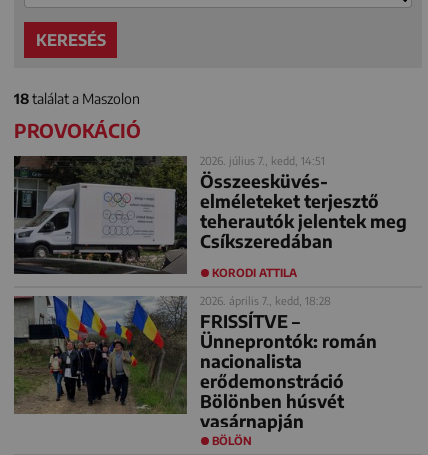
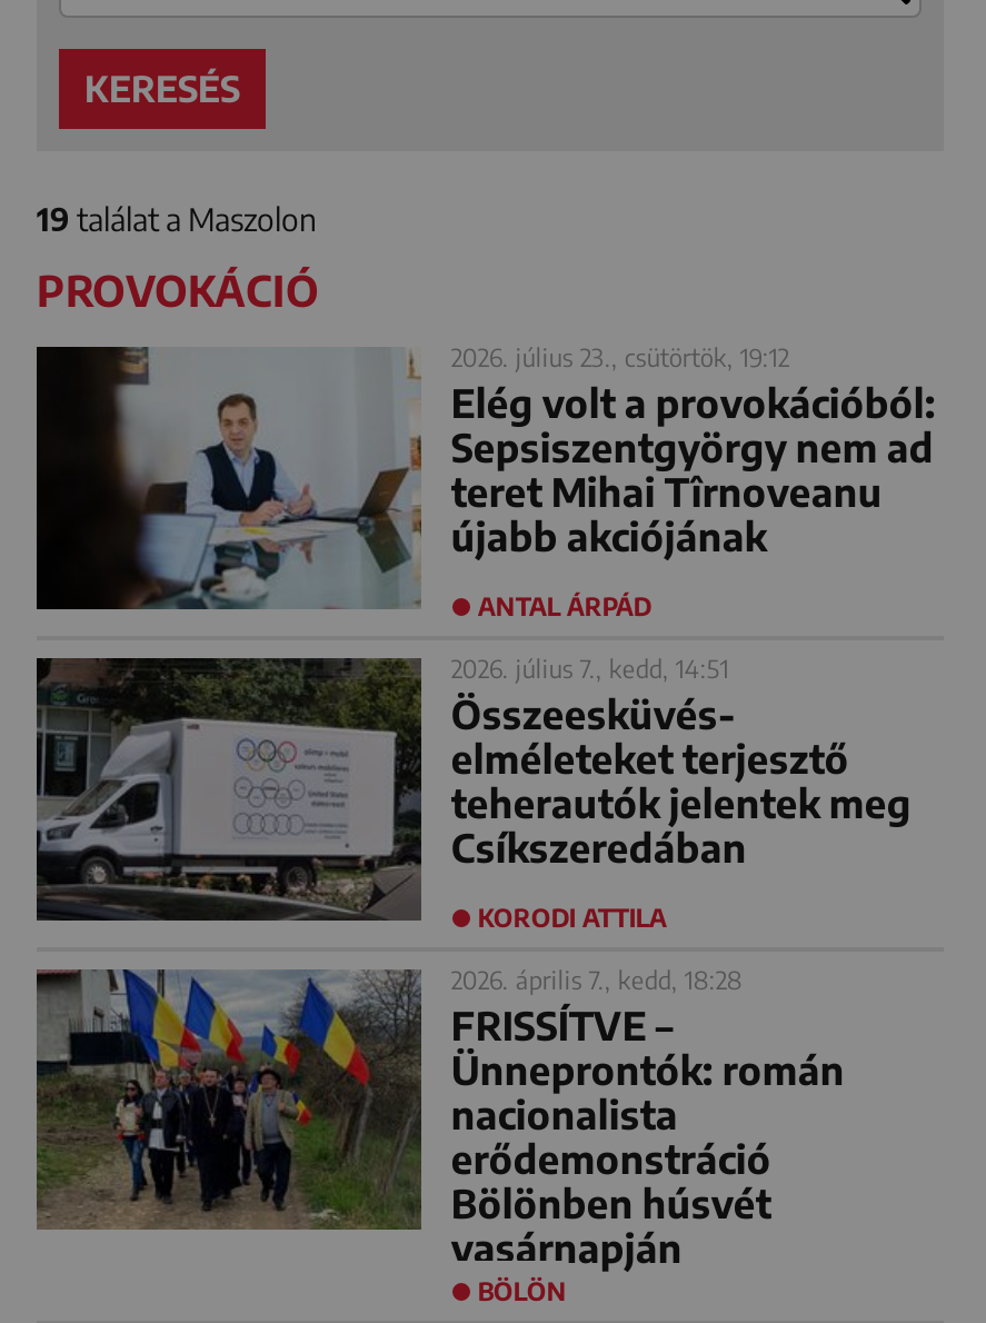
- 18 találat a Maszolon
+ 19 találat a Maszolon

+ [image]
+ 2026. július 23., csütörtök, 19:12
+ Elég volt a provokációból:
+ Sepsiszentgyörgy nem ad
+ teret Mihai Tîrnoveanu
+ újabb akciójának
+ ANTAL ÁRPÁD
